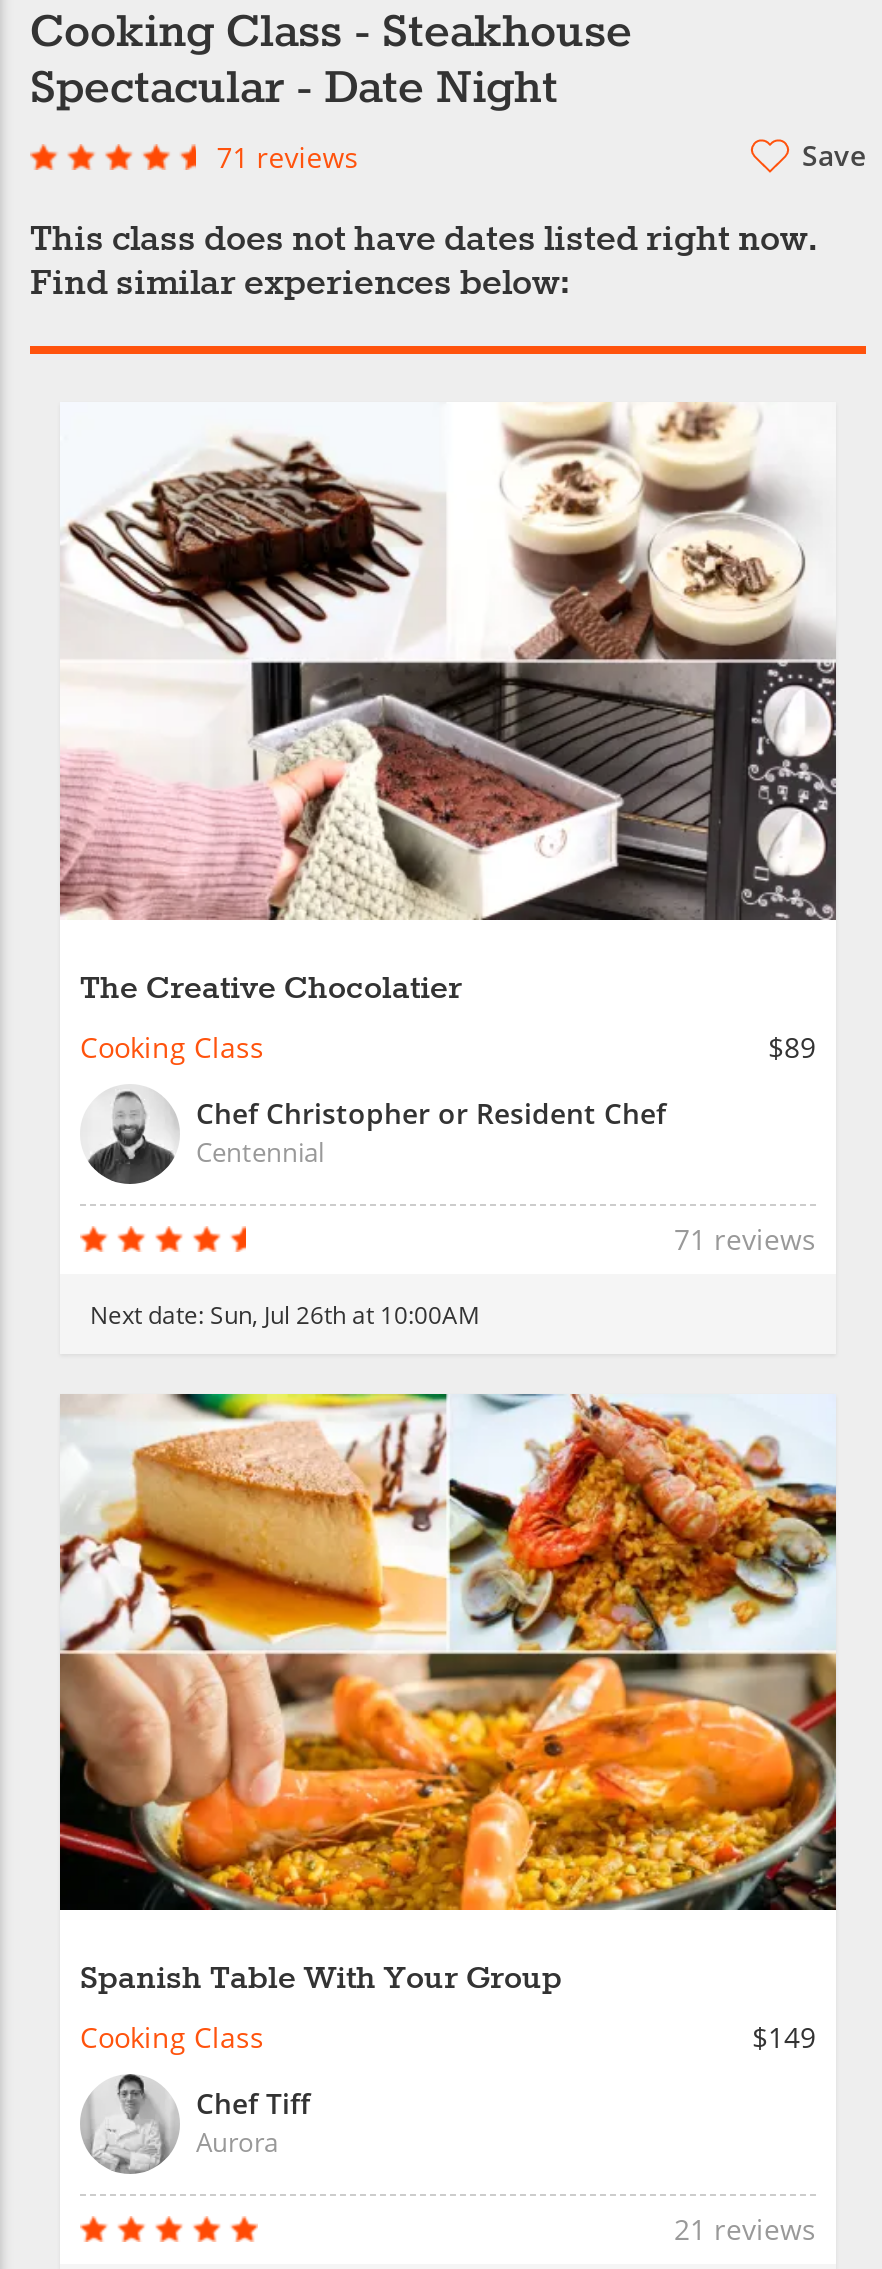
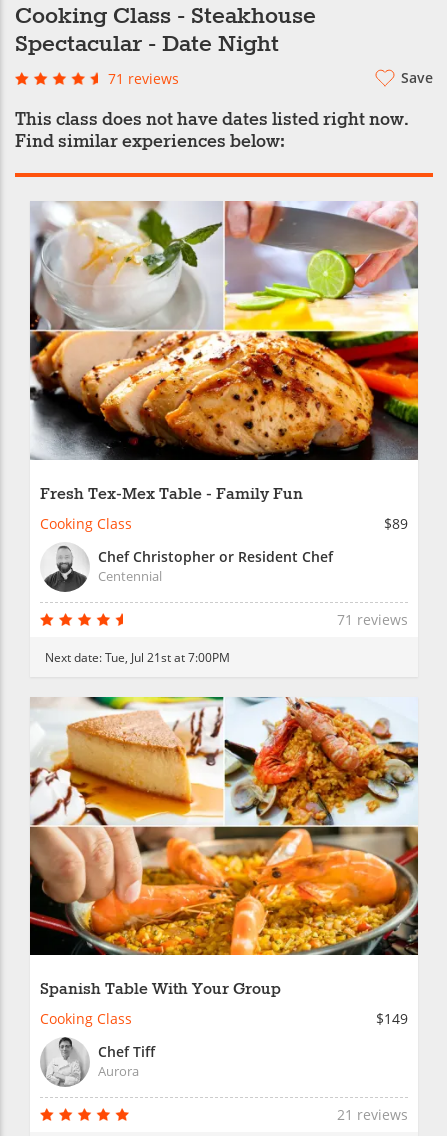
- [image]
- The Creative Chocolatier
+ [image]
+ Fresh Tex-Mex Table - Family Fun

- Next date: Sun, Jul 26th at 10:00AM
+ Next date: Tue, Jul 21st at 7:00PM
